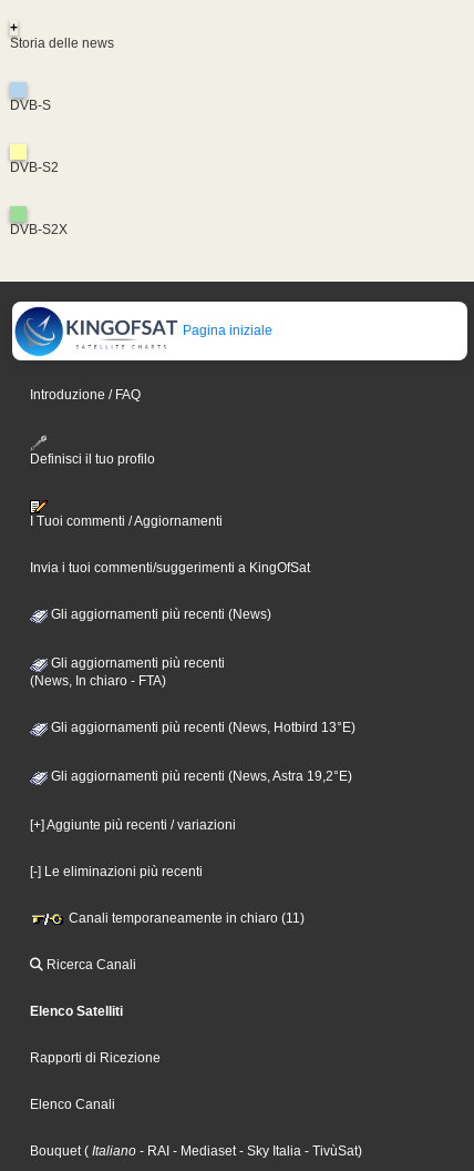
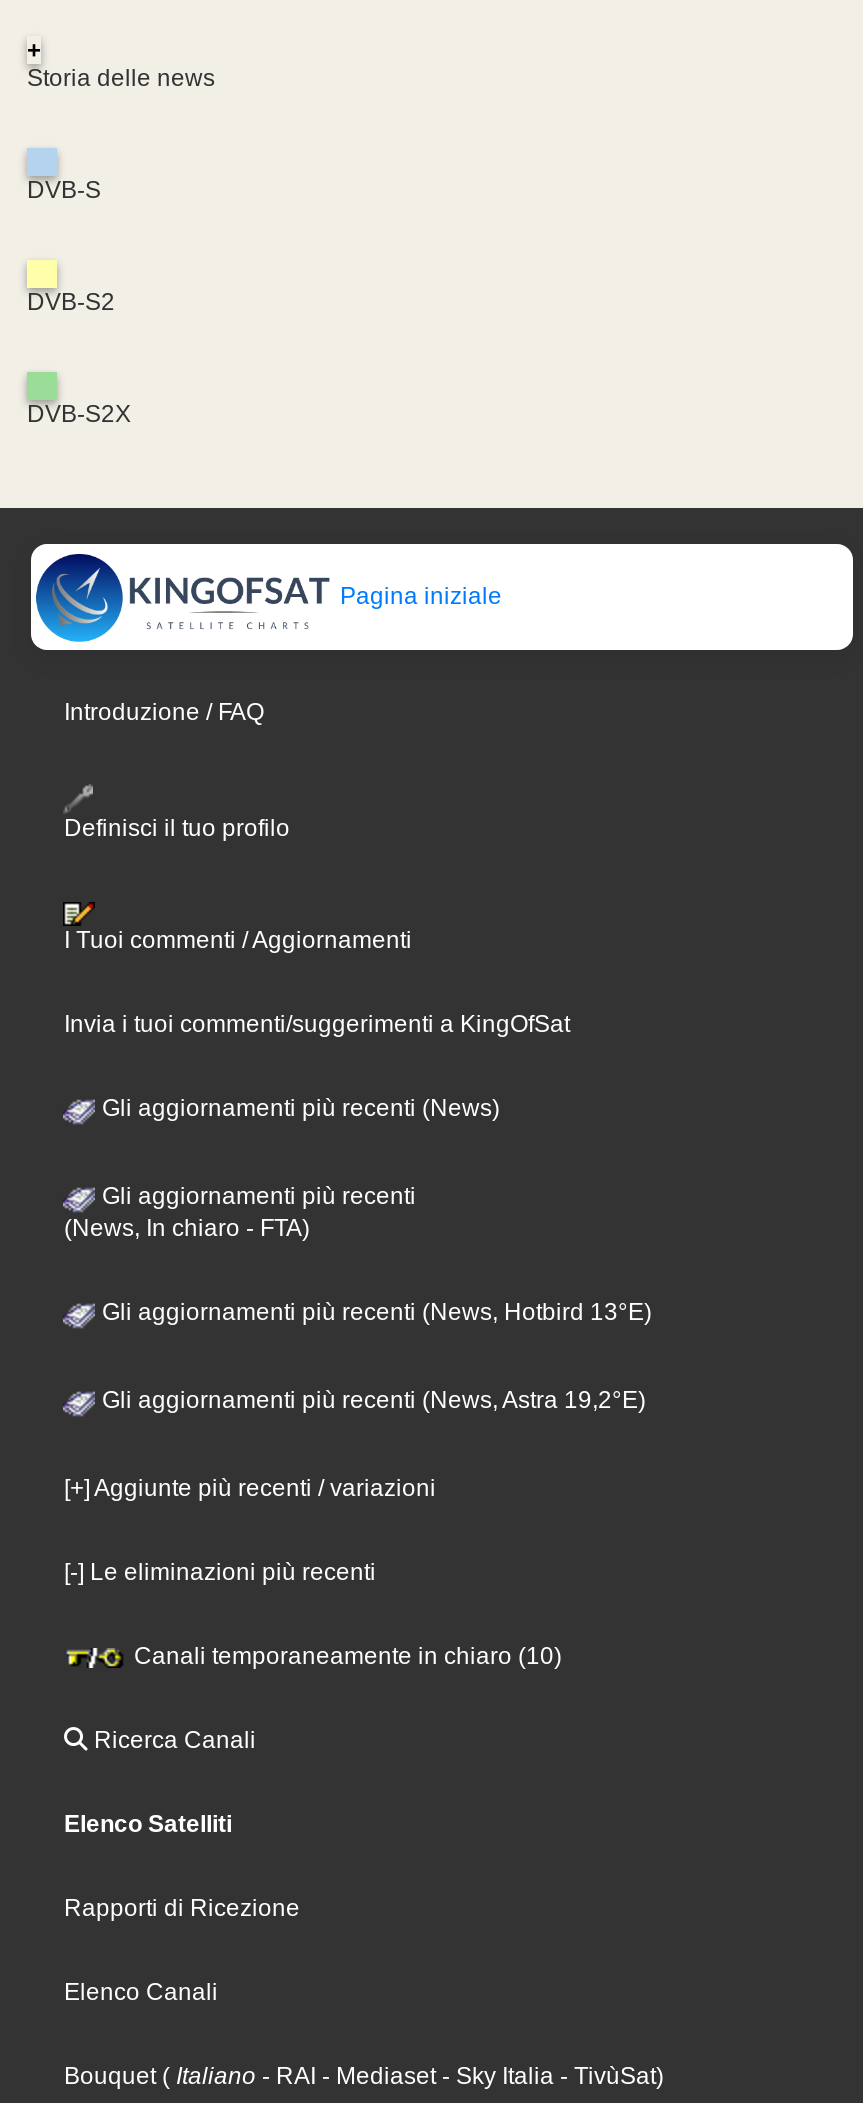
- Canali temporaneamente in chiaro (11)
+ Canali temporaneamente in chiaro (10)
